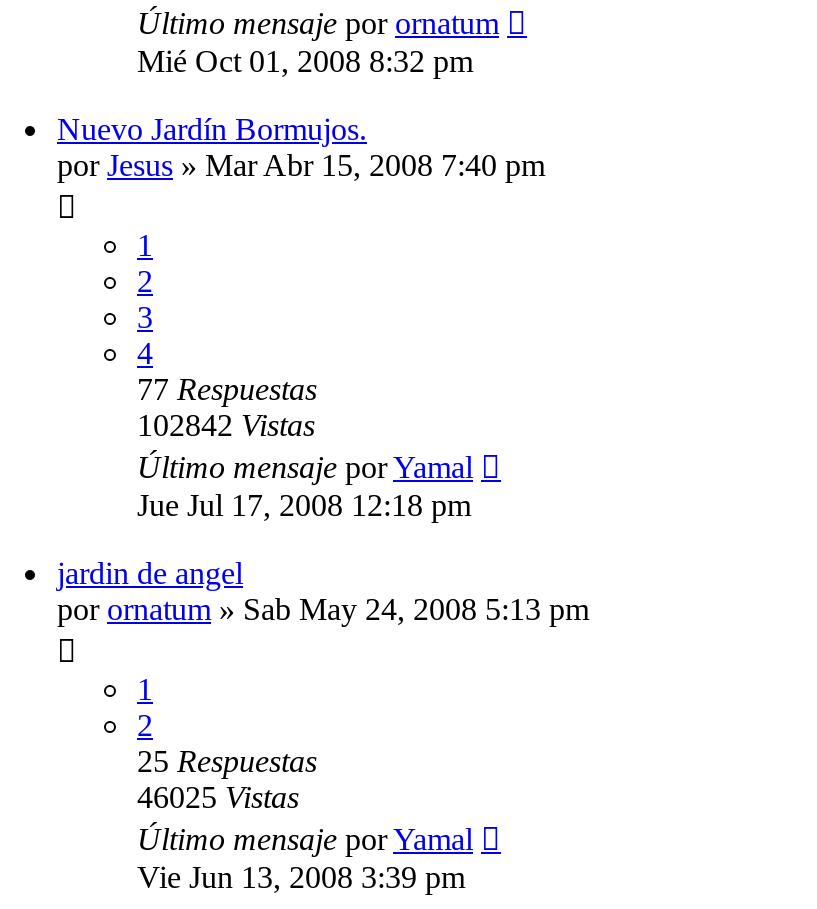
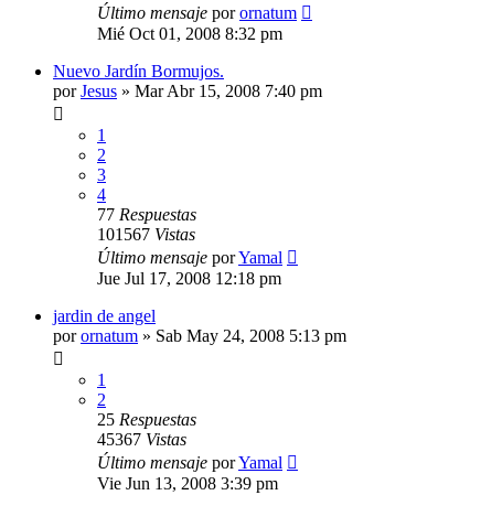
- 102842 Vistas
+ 101567 Vistas

- 46025Vistas
+ 45367Vistas
